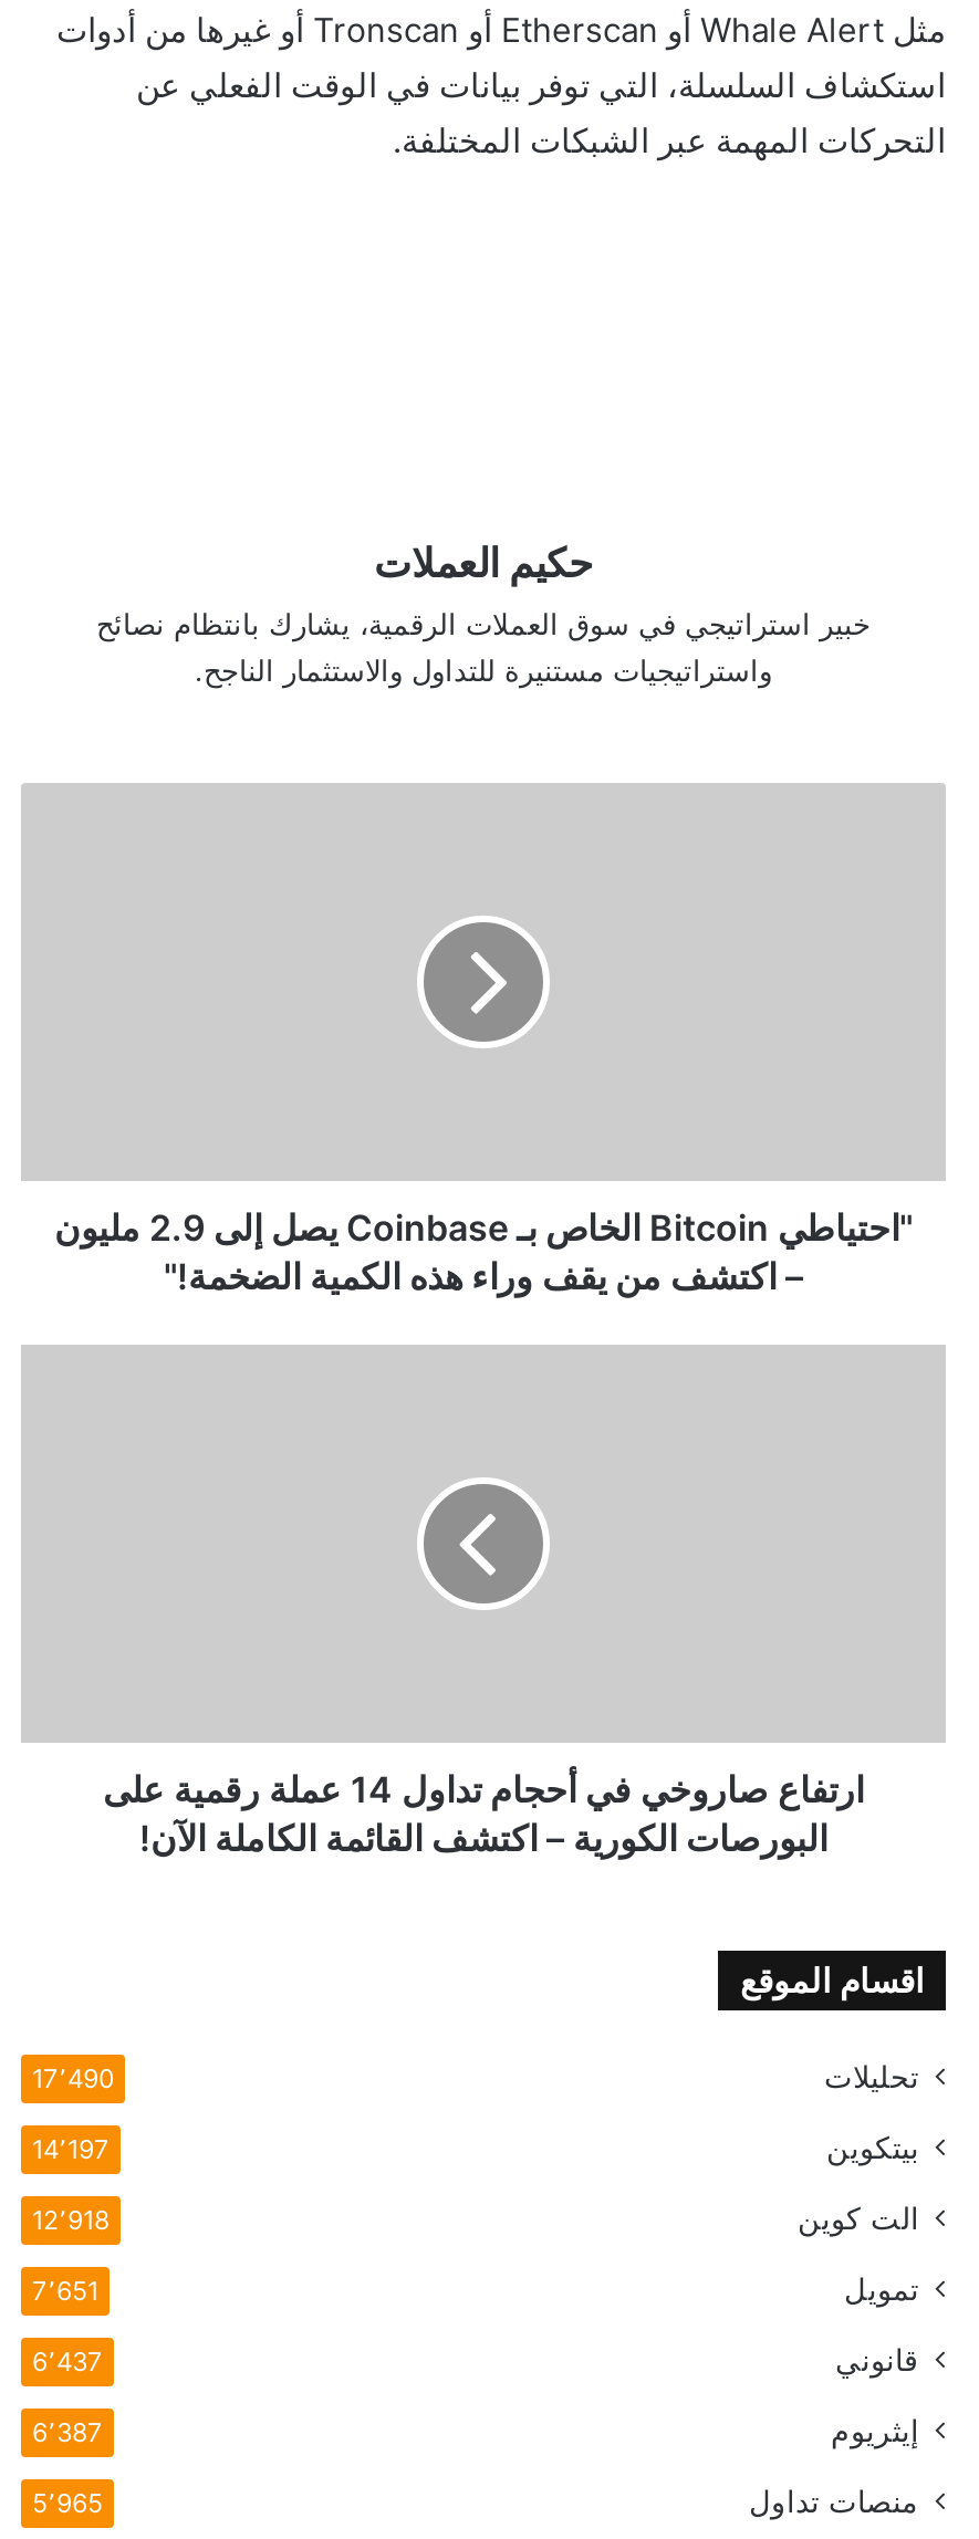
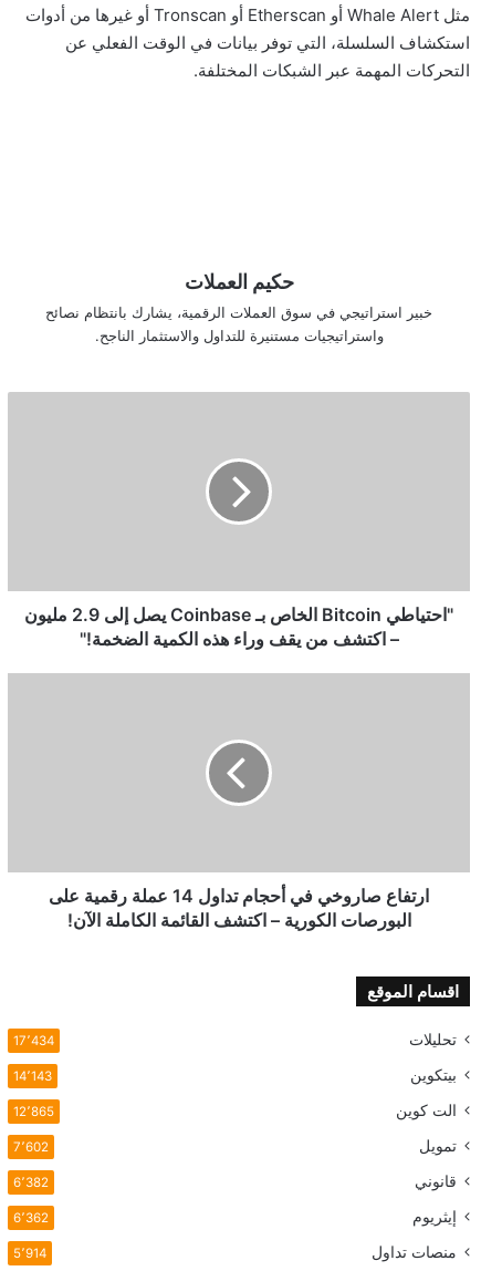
- 17٬490
+ 17٬434

- 14٬197
+ 14٬143

- 12٬918
+ 12٬865

- 7٬651
+ 7٬602

- 6٬437
+ 6٬382

- 6٬387
+ 6٬362

- 5٬965
+ 5٬914
